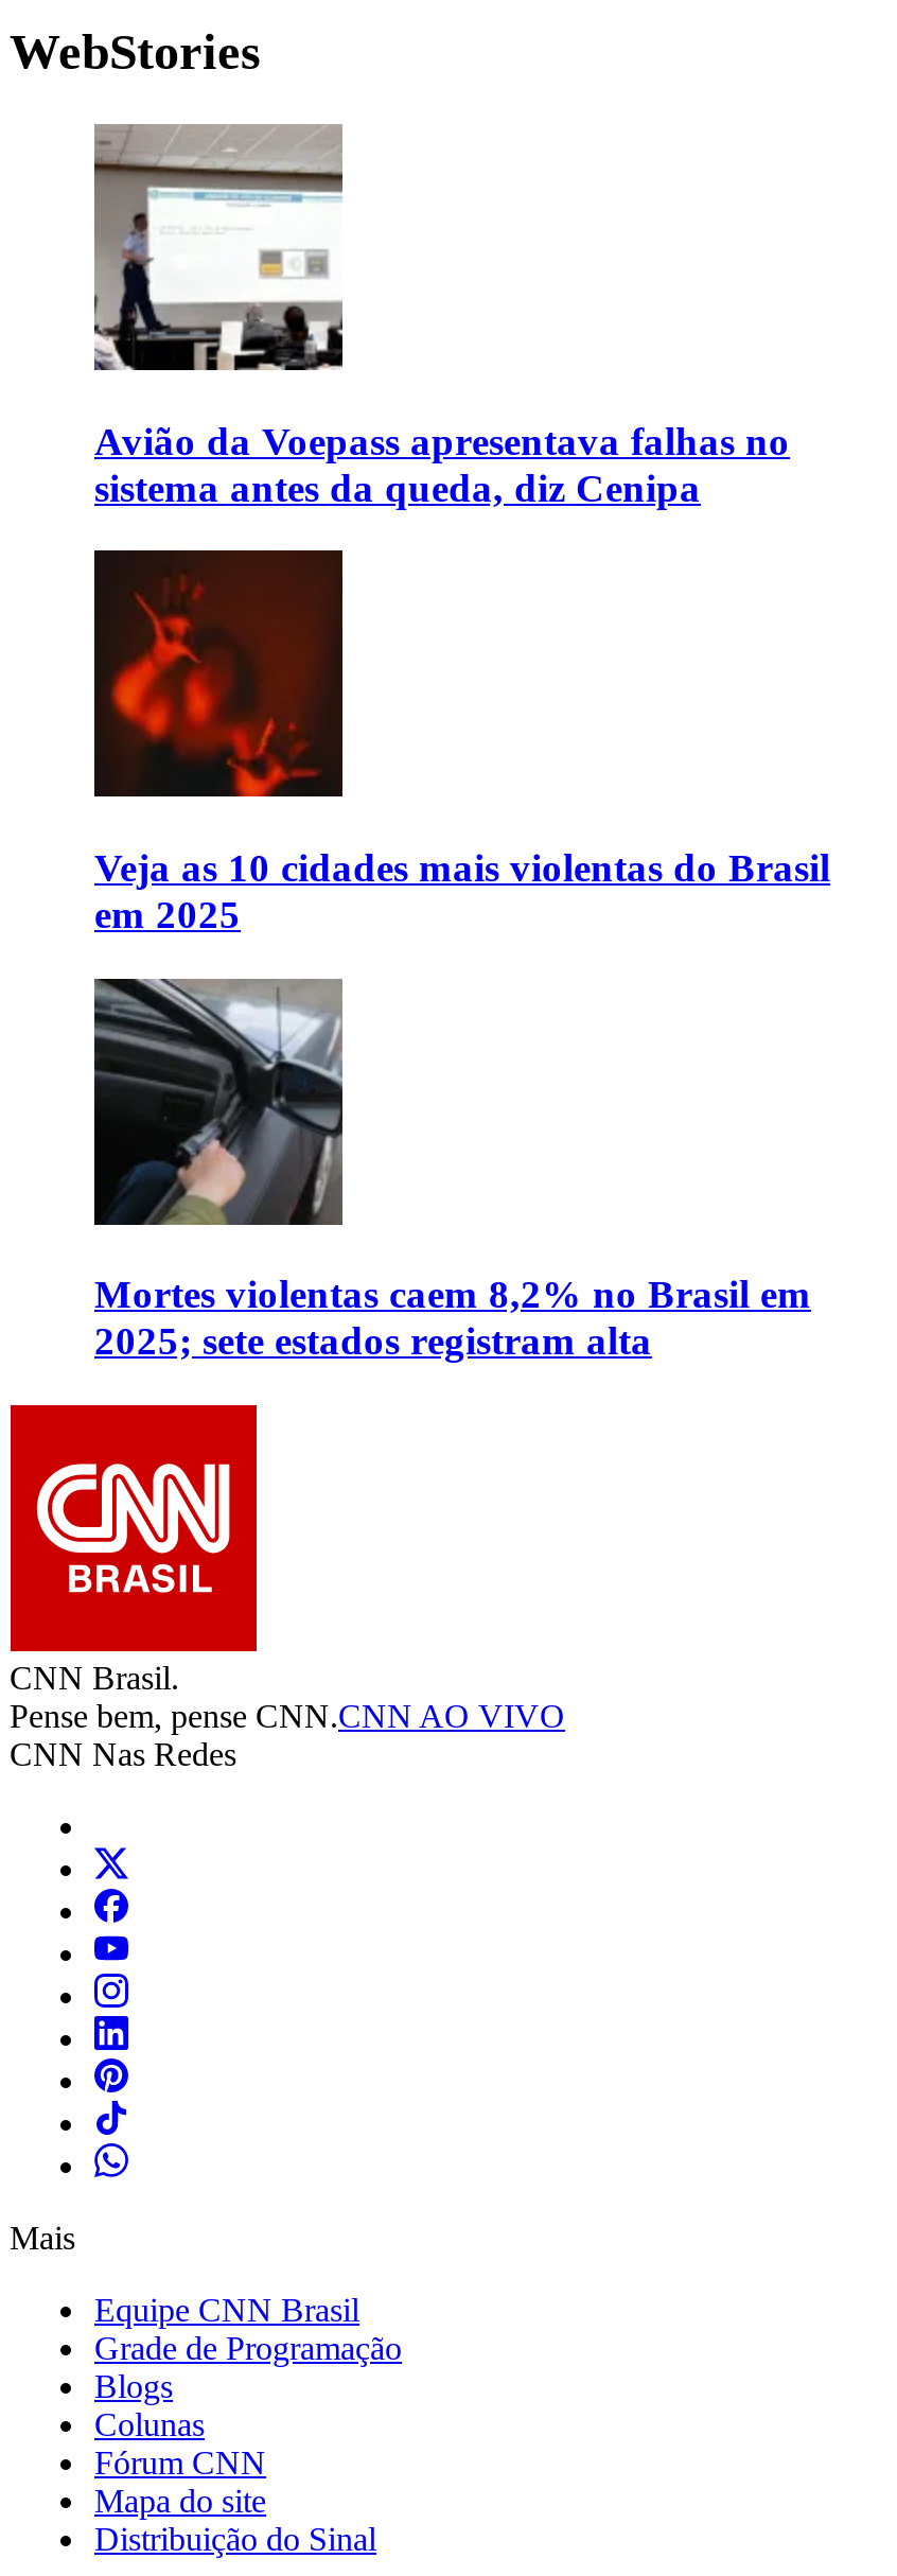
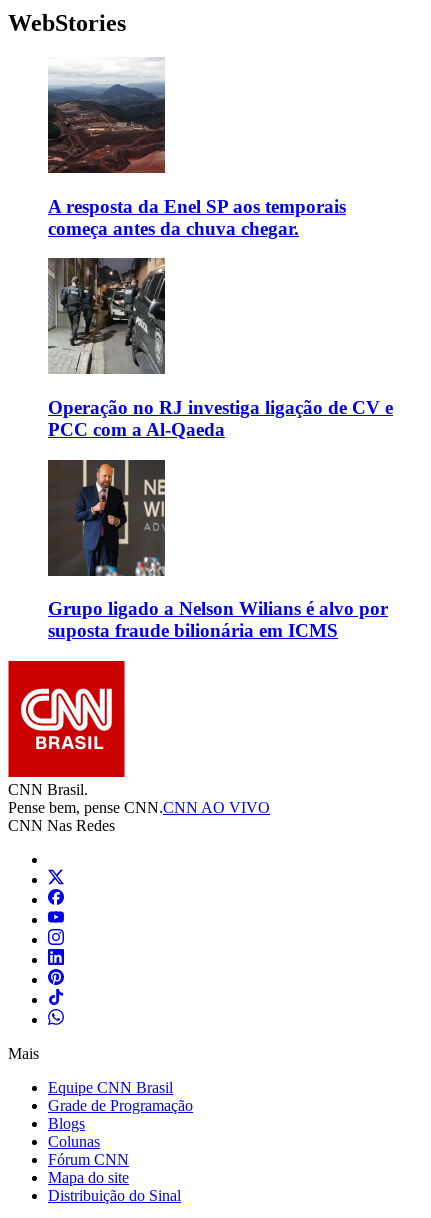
- [image]
- Avião da Voepass apresentava falhas no
- sistema antes da queda, diz Cenipa
+ [image]
+ A resposta da Enel SP aos temporais
+ começa antes da chuva chegar.

- [image]
- Veja as 10 cidades mais violentas do Brasil
- em 2025
+ [image]
+ Operação no RJ investiga ligação de CV e
+ PCC com a Al-Qaeda

- [image]
- Mortes violentas caem 8,2% no Brasil em
- 2025; sete estados registram alta
+ [image]
+ Grupo ligado a Nelson Wilians é alvo por
+ suposta fraude bilionária em ICMS
